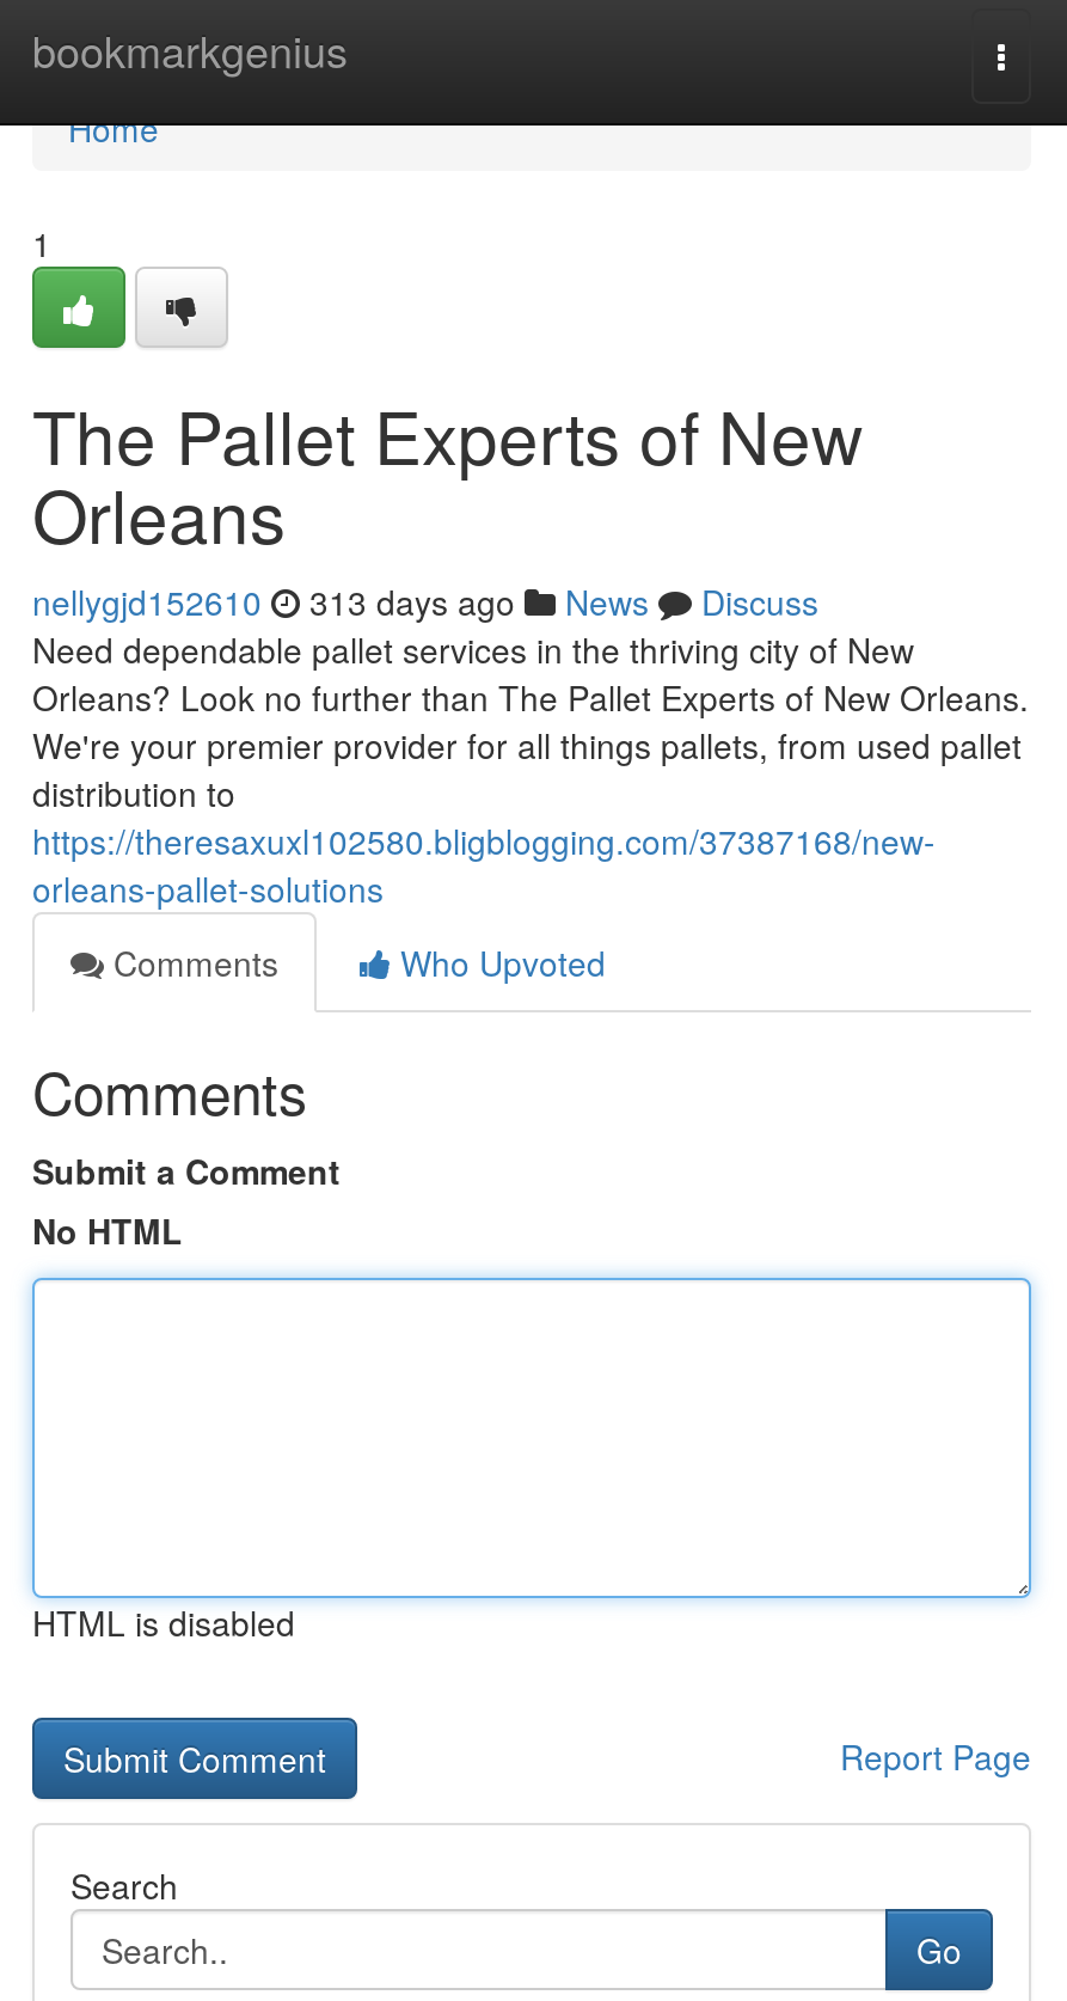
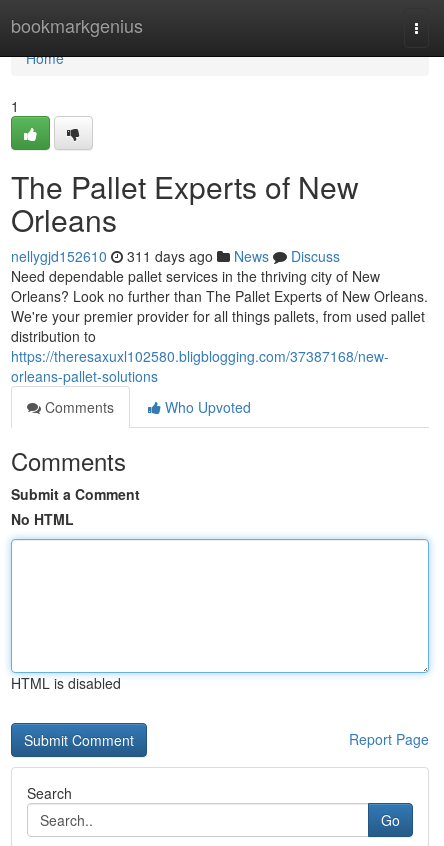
- nellygjd152610 313 days ago News Discuss
+ nellygjd152610 311 days ago News Discuss
